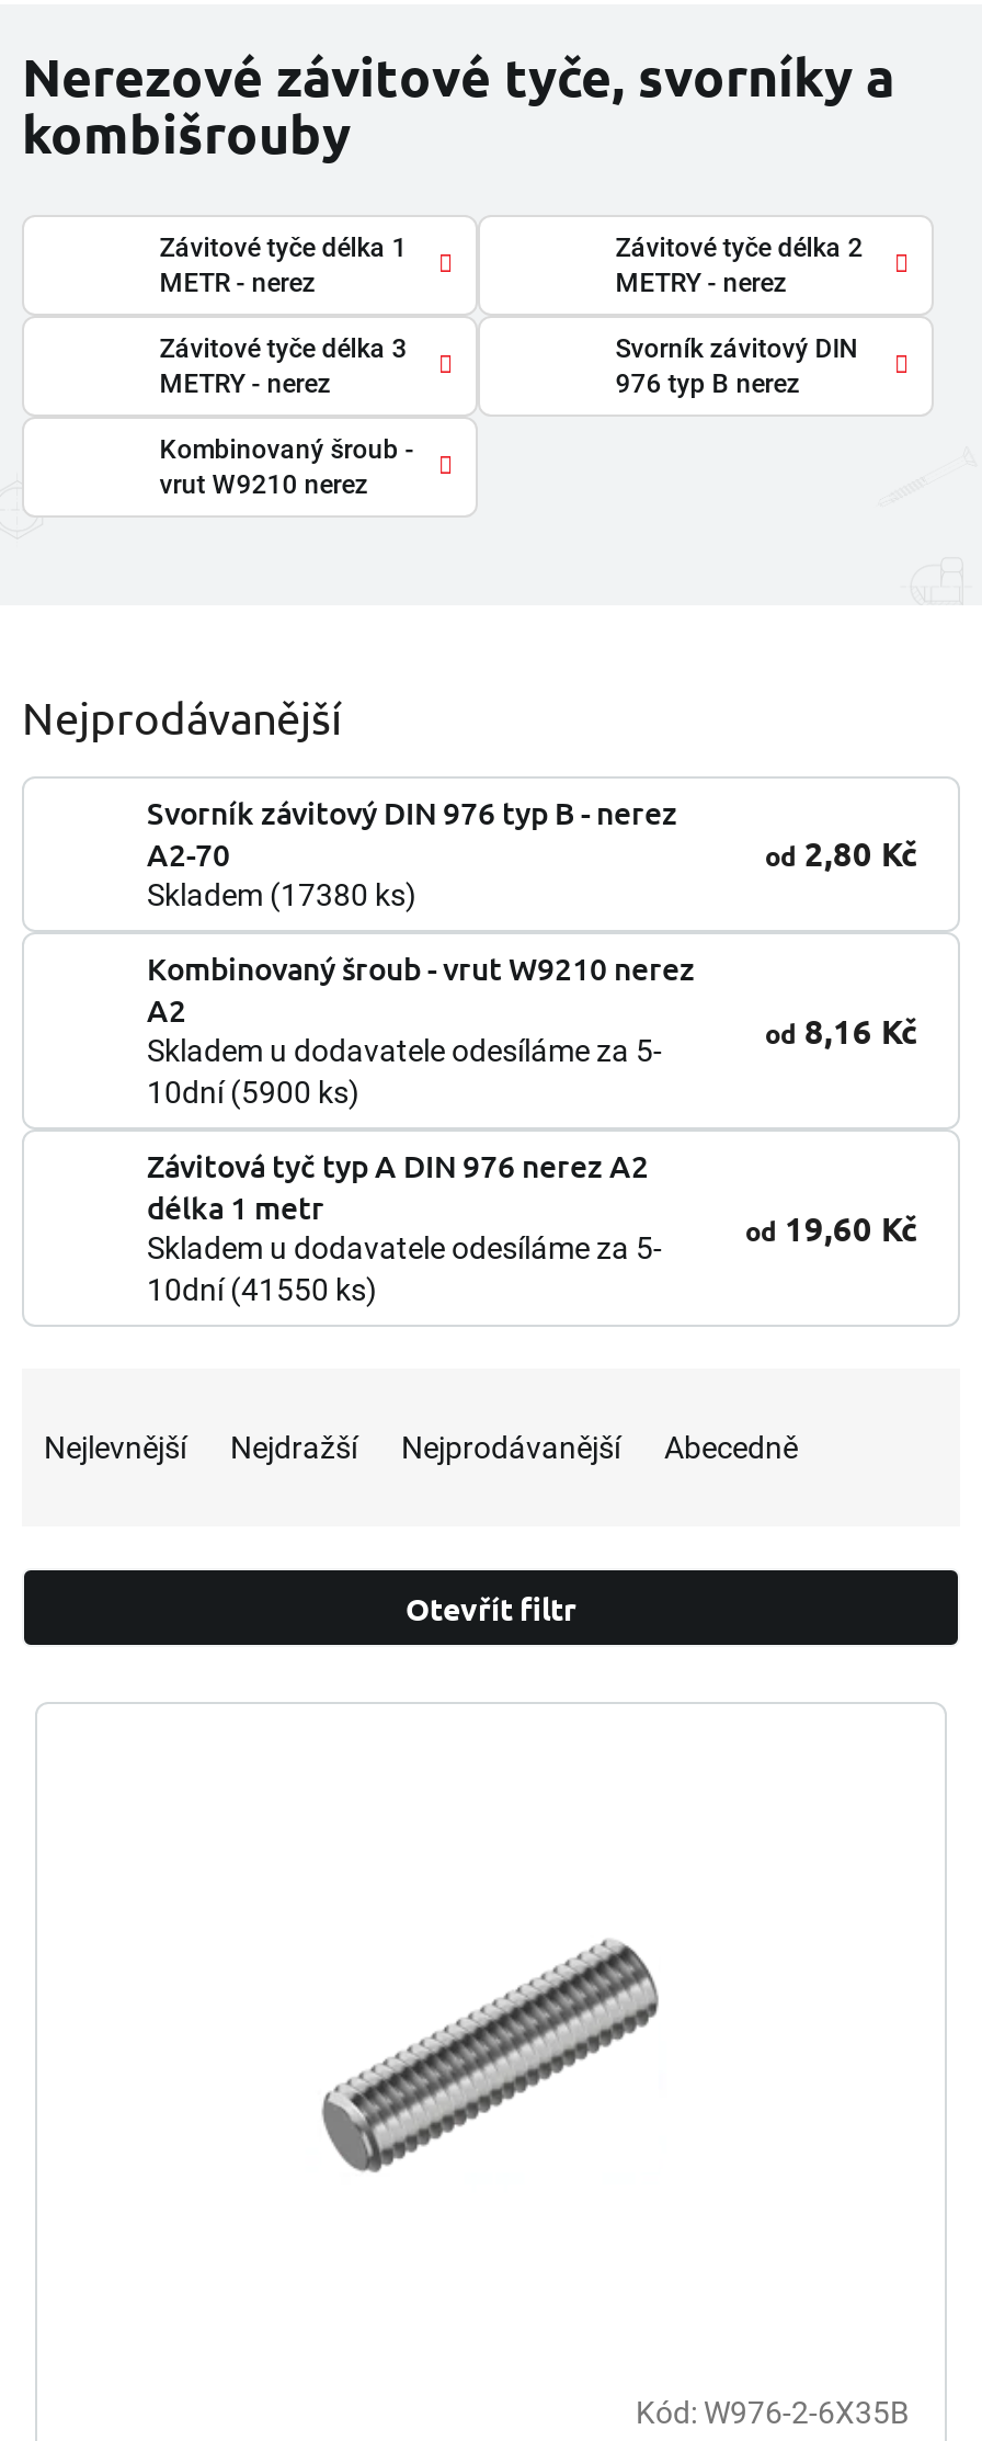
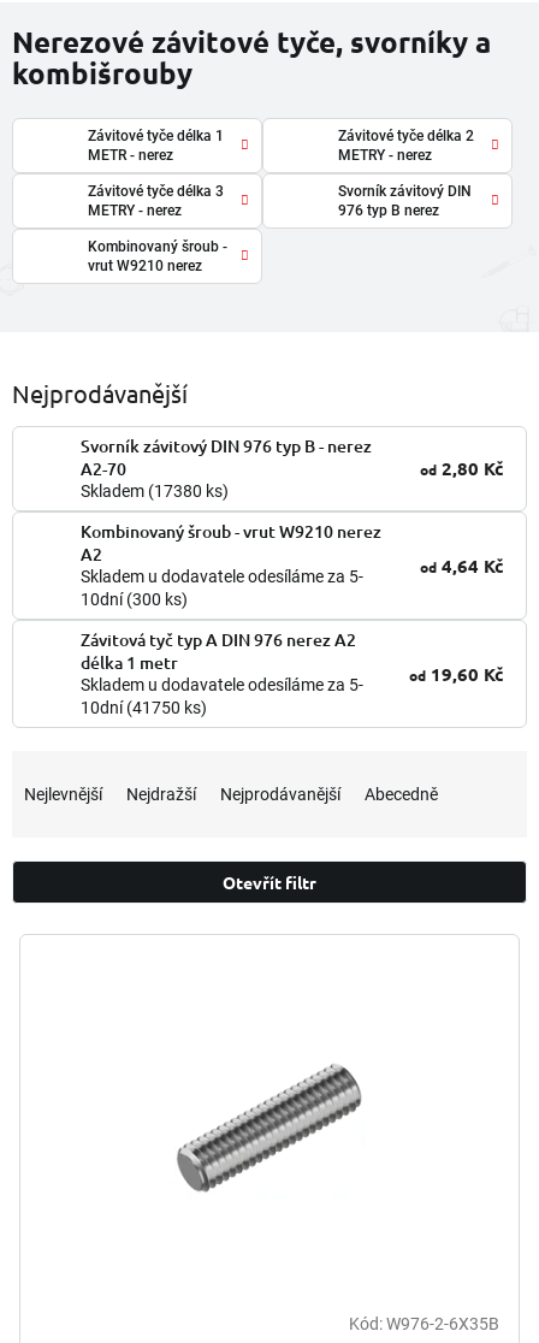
- od 8,16 Kč
+ od 4,64 Kč

- 10dní (5900 ks)
+ 10dní (300 ks)

- 10dní (41550 ks)
+ 10dní (41750 ks)
